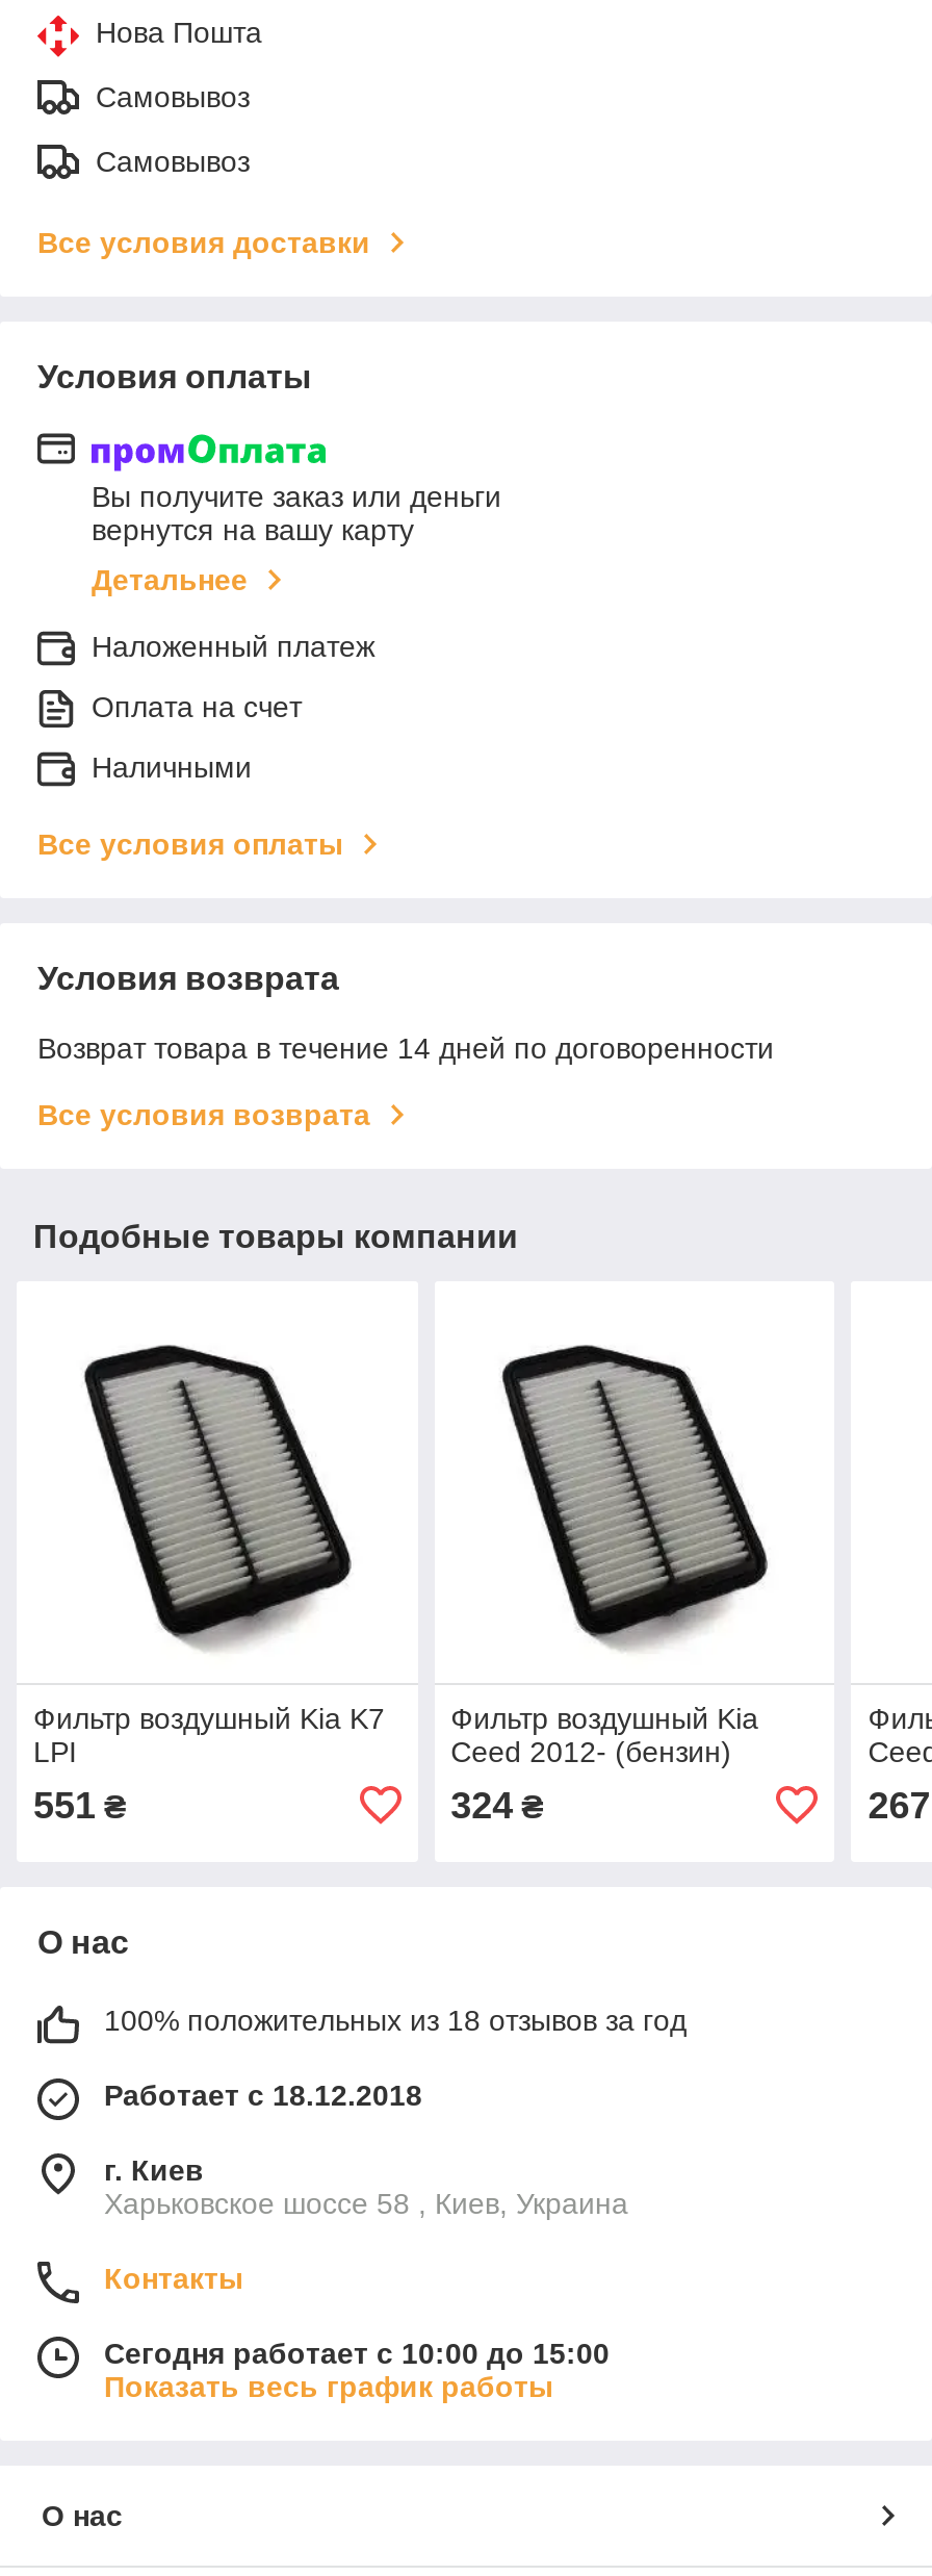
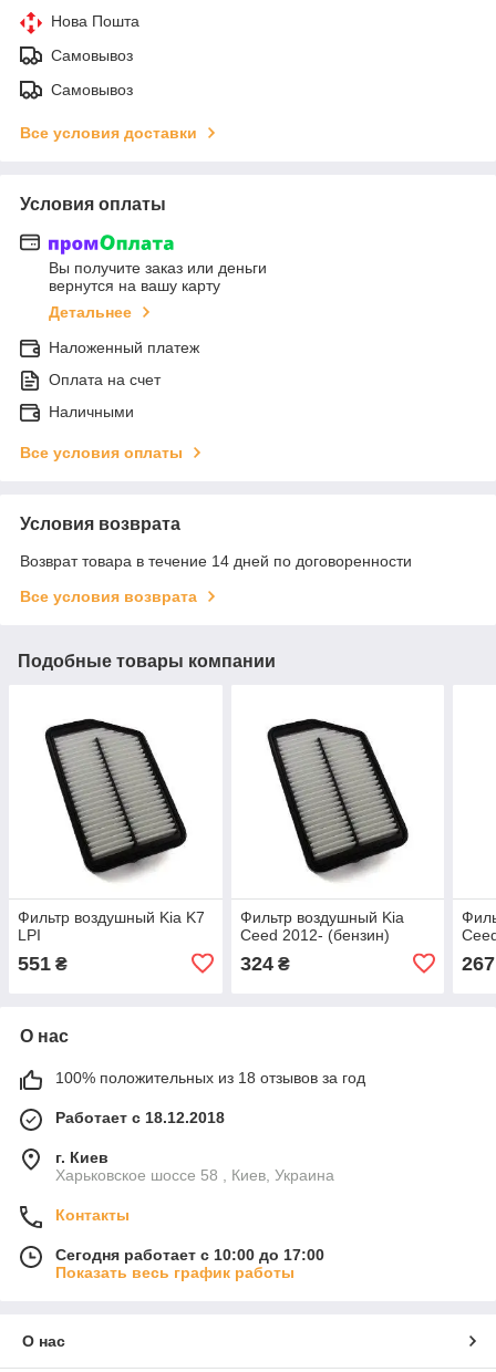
- Сегодня работает с 10:00 до 15:00
+ Сегодня работает с 10:00 до 17:00
